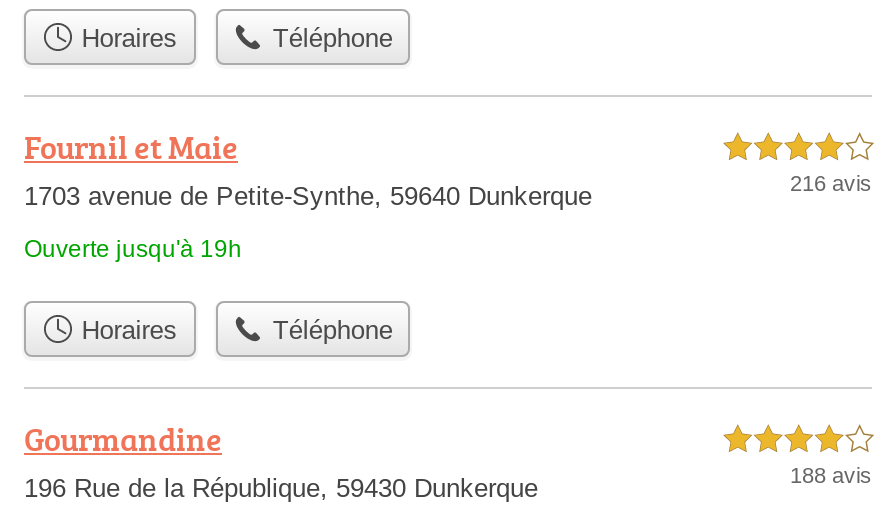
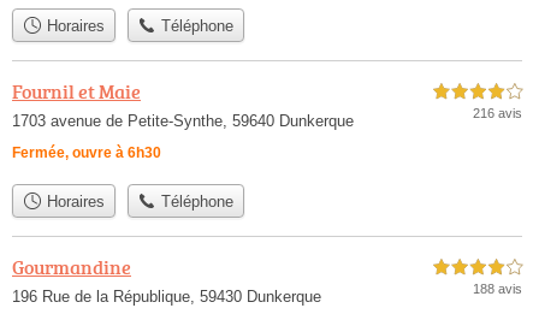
- Ouverte jusqu'à 19h
+ Fermée, ouvre à 6h30
